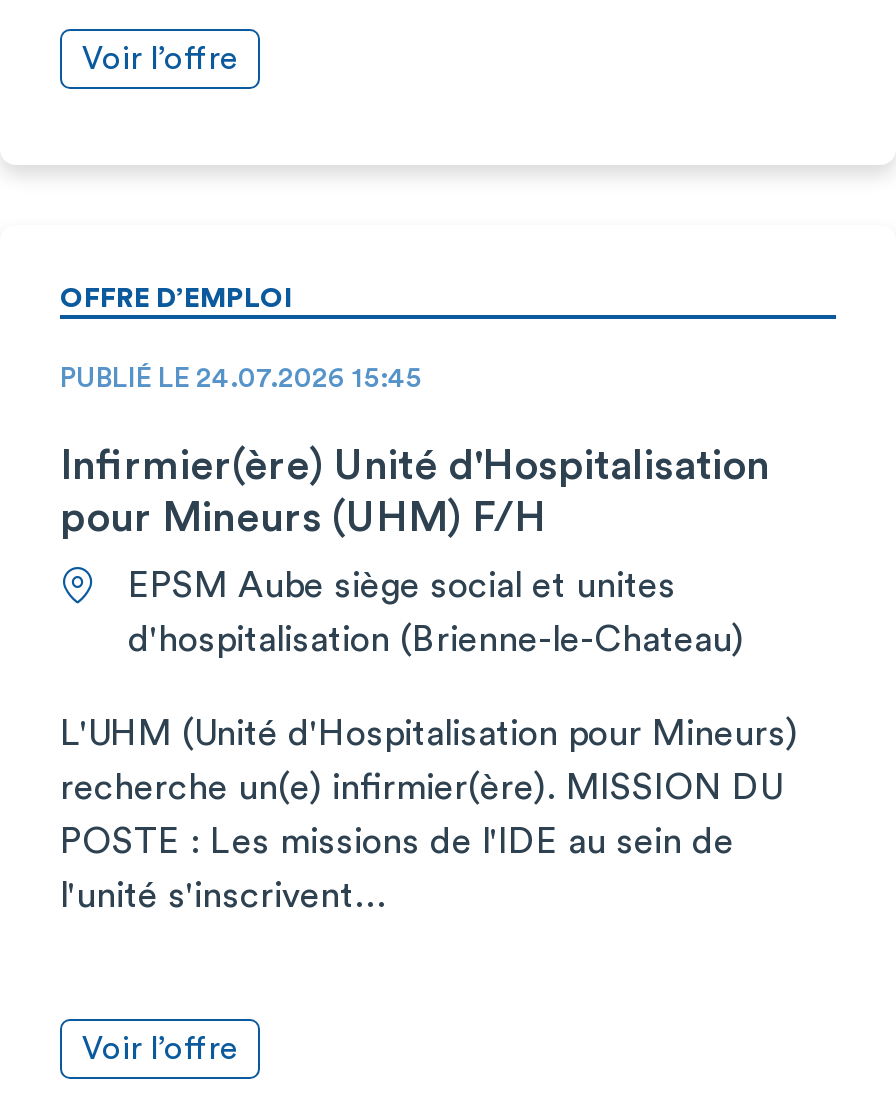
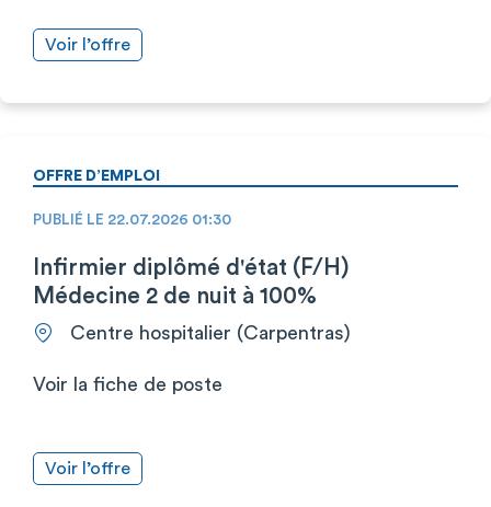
- PUBLIÉ LE 24.07.2026 15:45
- Infirmier(ère) Unité d'Hospitalisation
- pour Mineurs (UHM) F/H
- EPSM Aube siège social et unites
- d'hospitalisation (Brienne-le-Chateau)
- L'UHM (Unité d'Hospitalisation pour Mineurs)
- recherche un(e) infirmier(ère). MISSION DU
- POSTE : Les missions de l'IDE au sein de
- l'unité s'inscrivent…
+ PUBLIÉ LE 22.07.2026 01:30
+ Infirmier diplômé d'état (F/H)
+ Médecine 2 de nuit à 100%
+ Centre hospitalier (Carpentras)
+ Voir la fiche de poste
